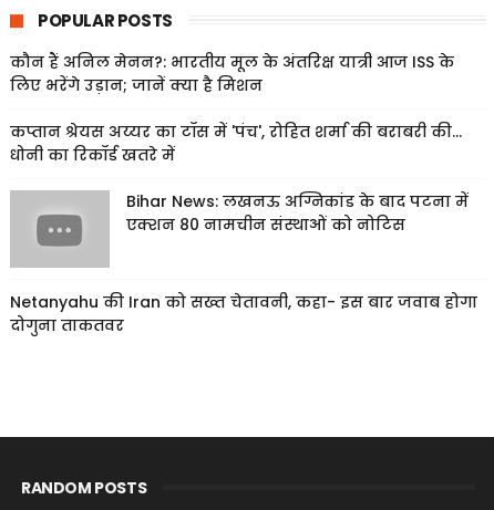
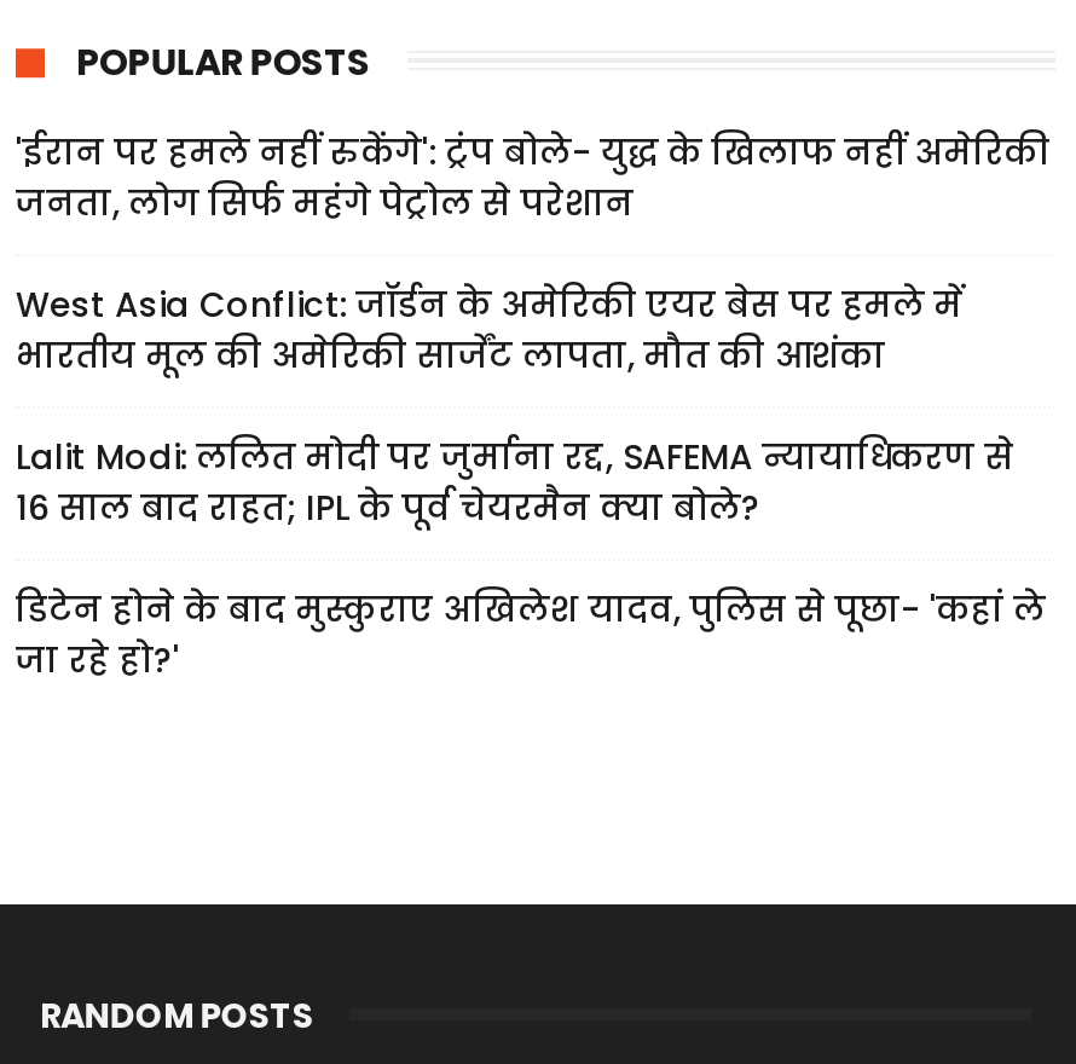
- कौन हैं अनिल मेनन?: भारतीय मूल के अंतरिक्ष यात्री आज ISS के
- लिए भरेंगे उड़ान; जानें क्या है मिशन
+ 'ईरान पर हमले नहीं रुकेंगे': ट्रंप बोले- युद्ध के खिलाफ नहीं अमेरिकी
+ जनता, लोग सिर्फ महंगे पेट्रोल से परेशान

- कप्तान श्रेयस अय्यर का टॉस में 'पंच', रोहित शर्मा की बराबरी की...
- धोनी का रिकॉर्ड खतरे में
+ West Asia Conflict: जॉर्डन के अमेरिकी एयर बेस पर हमले में
+ भारतीय मूल की अमेरिकी सार्जेंट लापता, मौत की आशंका

- Bihar News: लखनऊ अग्निकांड के बाद पटना में
- एक्शन 80 नामचीन संस्थाओं को नोटिस
+ Lalit Modi: ललित मोदी पर जुर्माना रद्द, SAFEMA न्यायाधिकरण से
+ 16 साल बाद राहत; IPL के पूर्व चेयरमैन क्या बोले?

- Netanyahu की Iran को सख्त चेतावनी, कहा- इस बार जवाब होगा
- दोगुना ताकतवर
+ डिटेन होने के बाद मुस्कुराए अखिलेश यादव, पुलिस से पूछा- 'कहां ले
+ जा रहे हो?'
